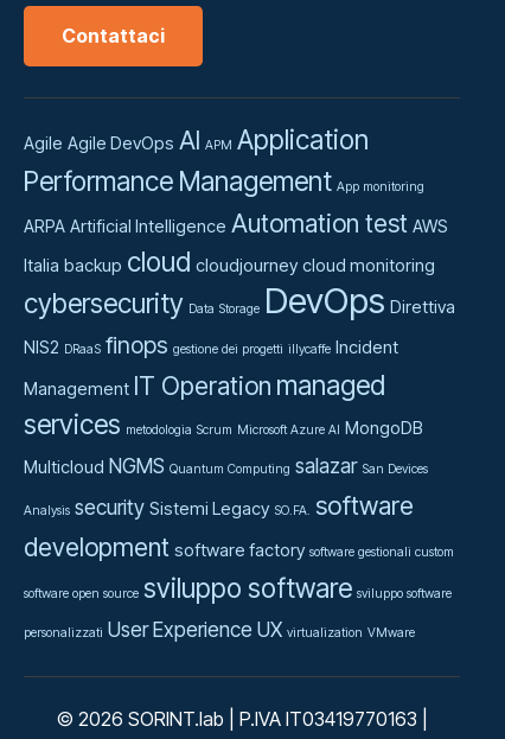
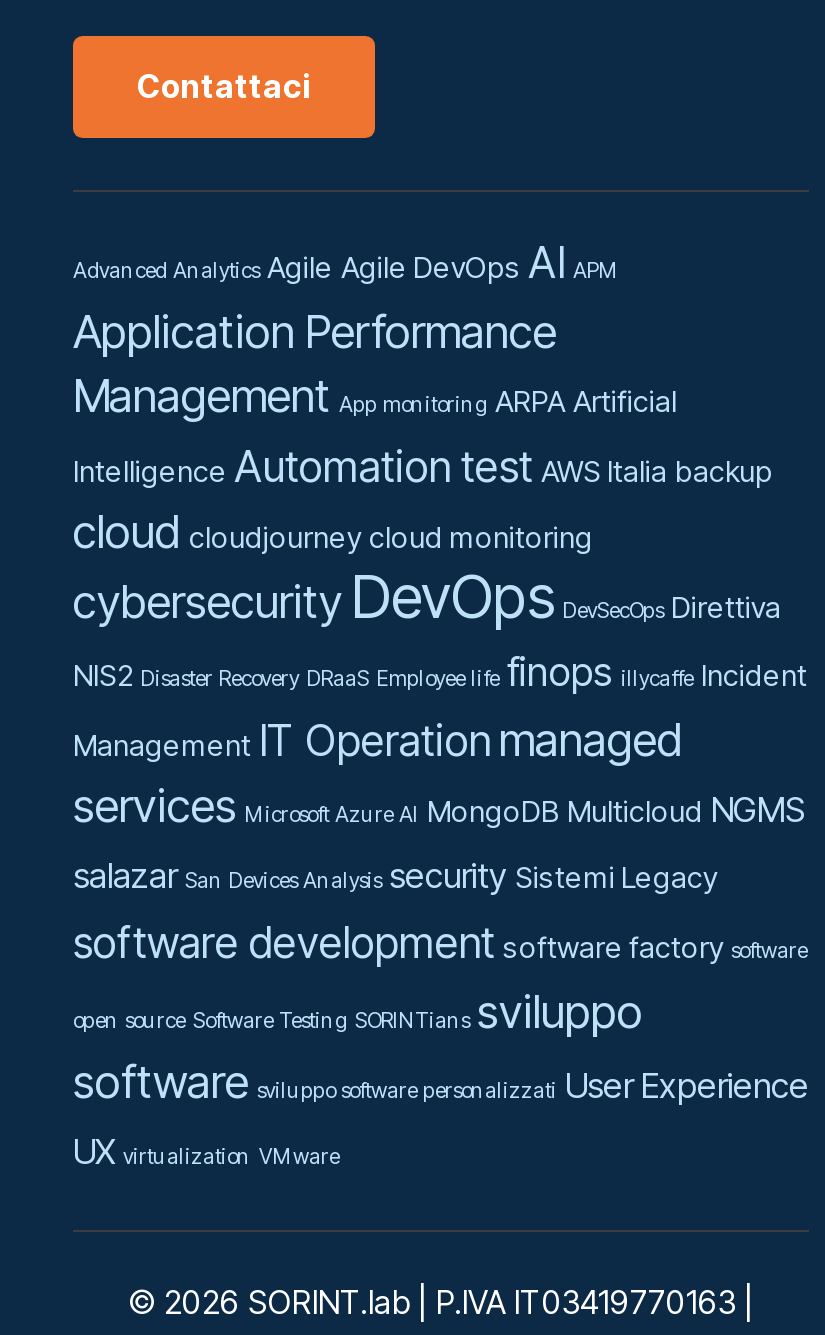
- Agile Agile DevOps AI APM Application
- Performance Management App monitoring
- ARPA Artificial Intelligence Automation test AWS
- Italia backup cloud cloudjourney cloud monitoring
- cybersecurity Data Storage DevOps Direttiva
- NIS2 DRaaS finops gestione dei progetti illycaffe Incident
+ Advanced Analytics Agile Agile DevOps AI APM
+ Application Performance
+ Management App monitoring ARPA Artificial
+ Intelligence Automation test AWS Italia backup
+ cloud cloudjourney cloud monitoring
+ cybersecurity DevOps DevSecOps Direttiva
+ NIS2 Disaster Recovery DRaaS Employee life finops illycaffe Incident

- services metodologia Scrum Microsoft Azure AI MongoDB
- Multicloud NGMS Quantum Computing salazar San Devices
- Analysis security Sistemi Legacy SO.FA. software
- development software factory software gestionali custom
- software open source sviluppo software sviluppo software
- personalizzati User Experience UX virtualization VMware
+ services Microsoft Azure AI MongoDB Multicloud NGMS
+ salazar San Devices Analysis security Sistemi Legacy
+ software development software factory software
+ open source Software Testing SORINTians sviluppo
+ software sviluppo software personalizzati User Experience
+ UX virtualization VMware
